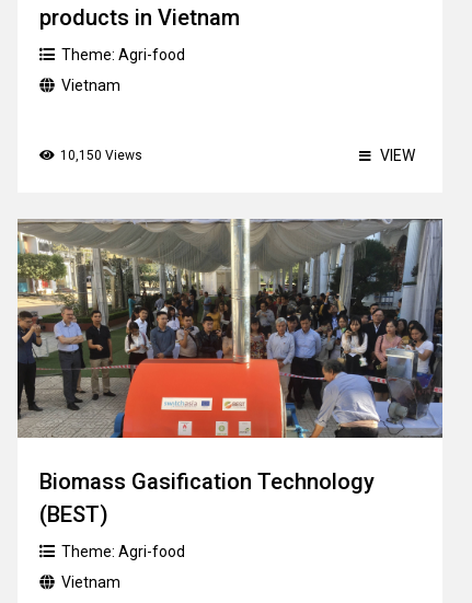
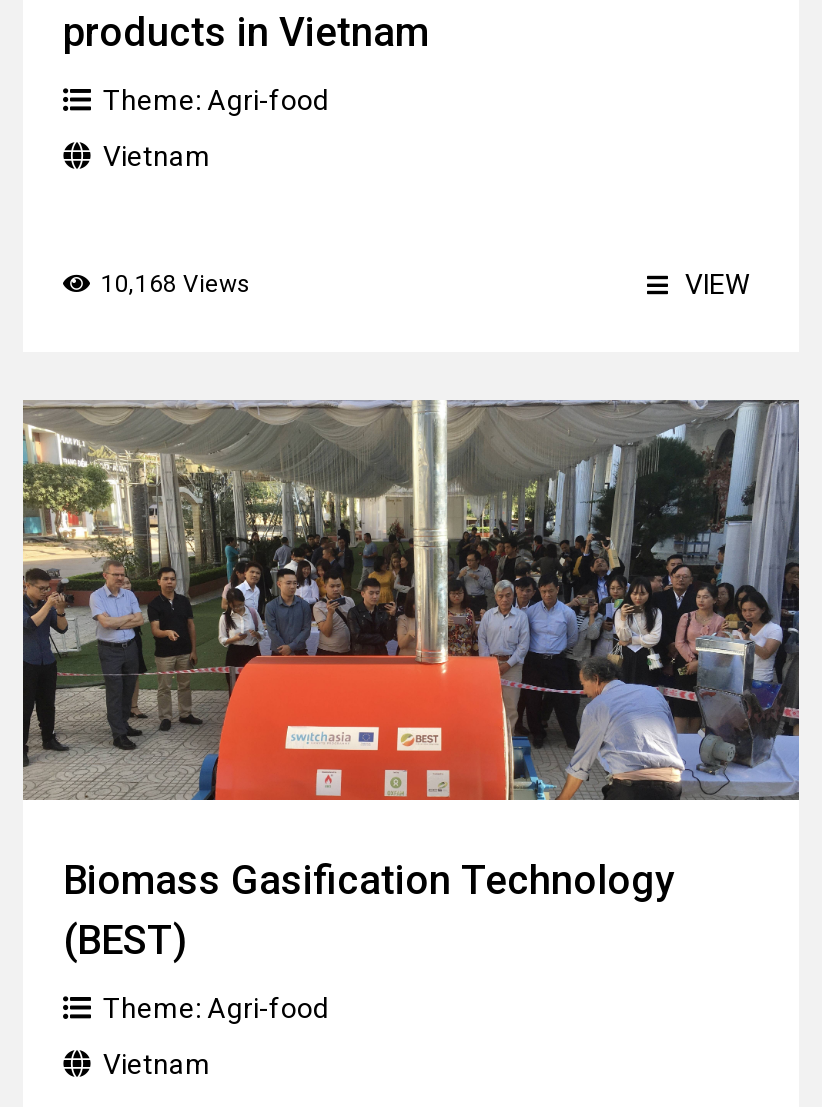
- 10,150 Views
+ 10,168 Views
